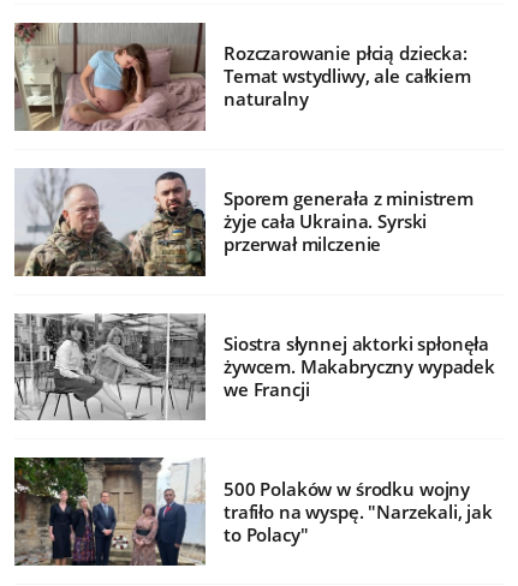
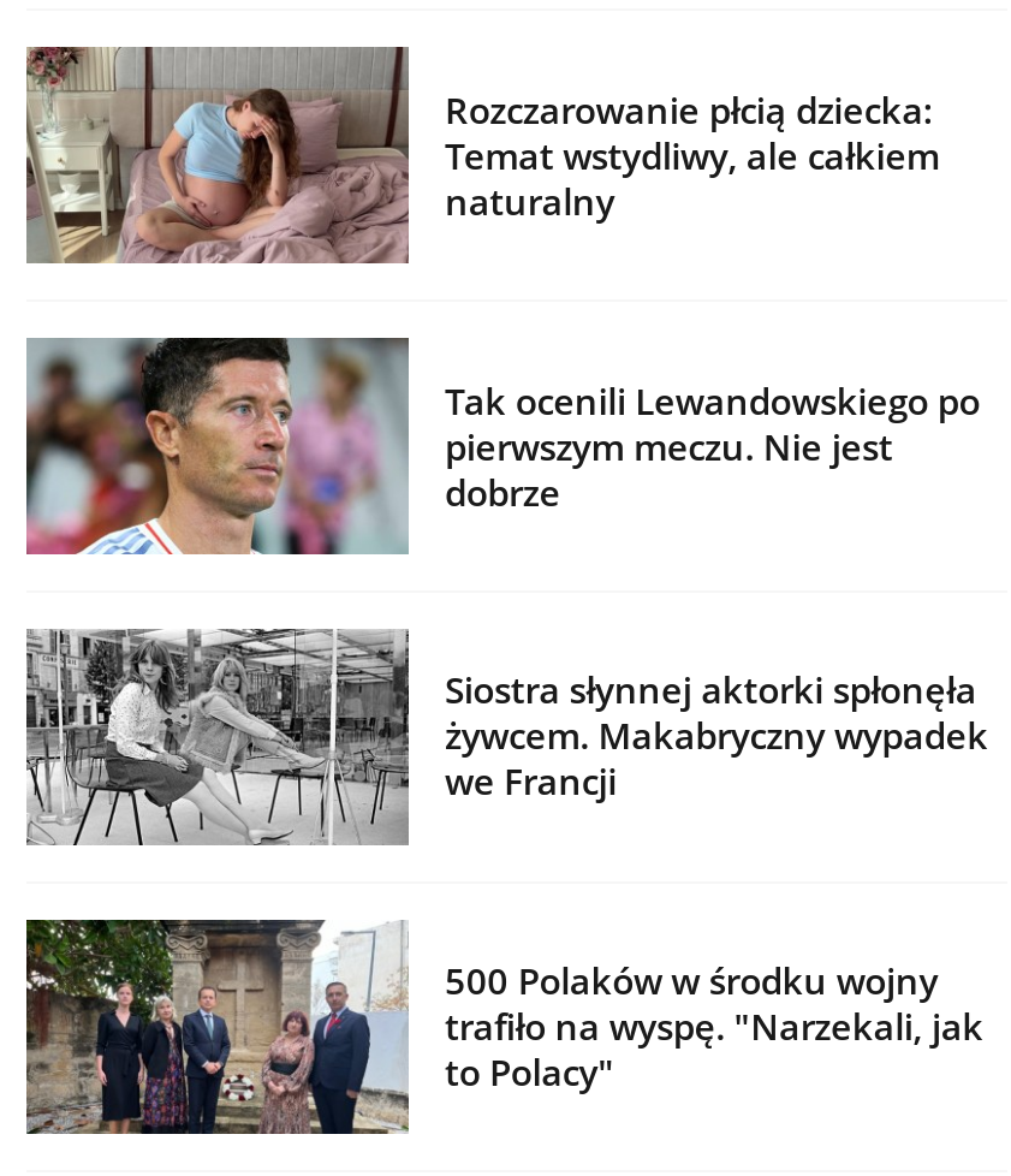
- [image]
- Sporem generała z ministrem
- żyje cała Ukraina. Syrski
- przerwał milczenie
+ [image]
+ Tak ocenili Lewandowskiego po
+ pierwszym meczu. Nie jest
+ dobrze
